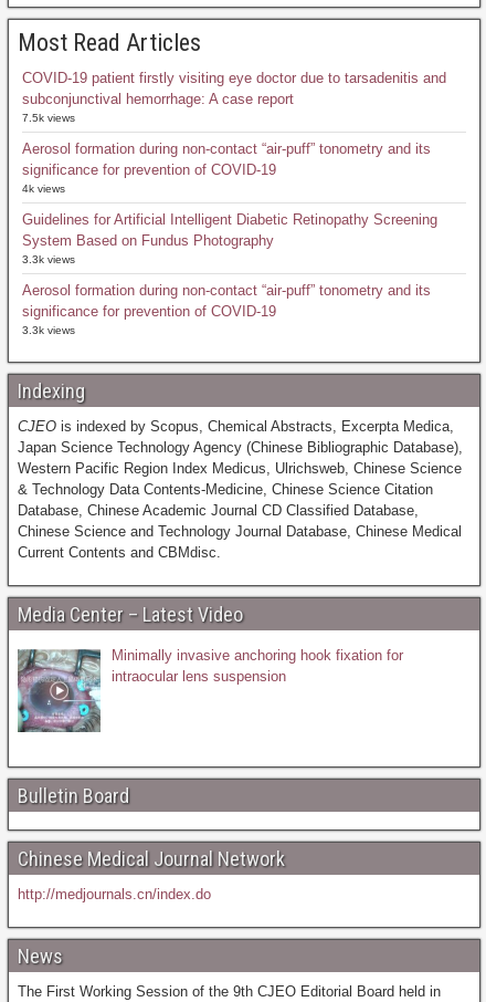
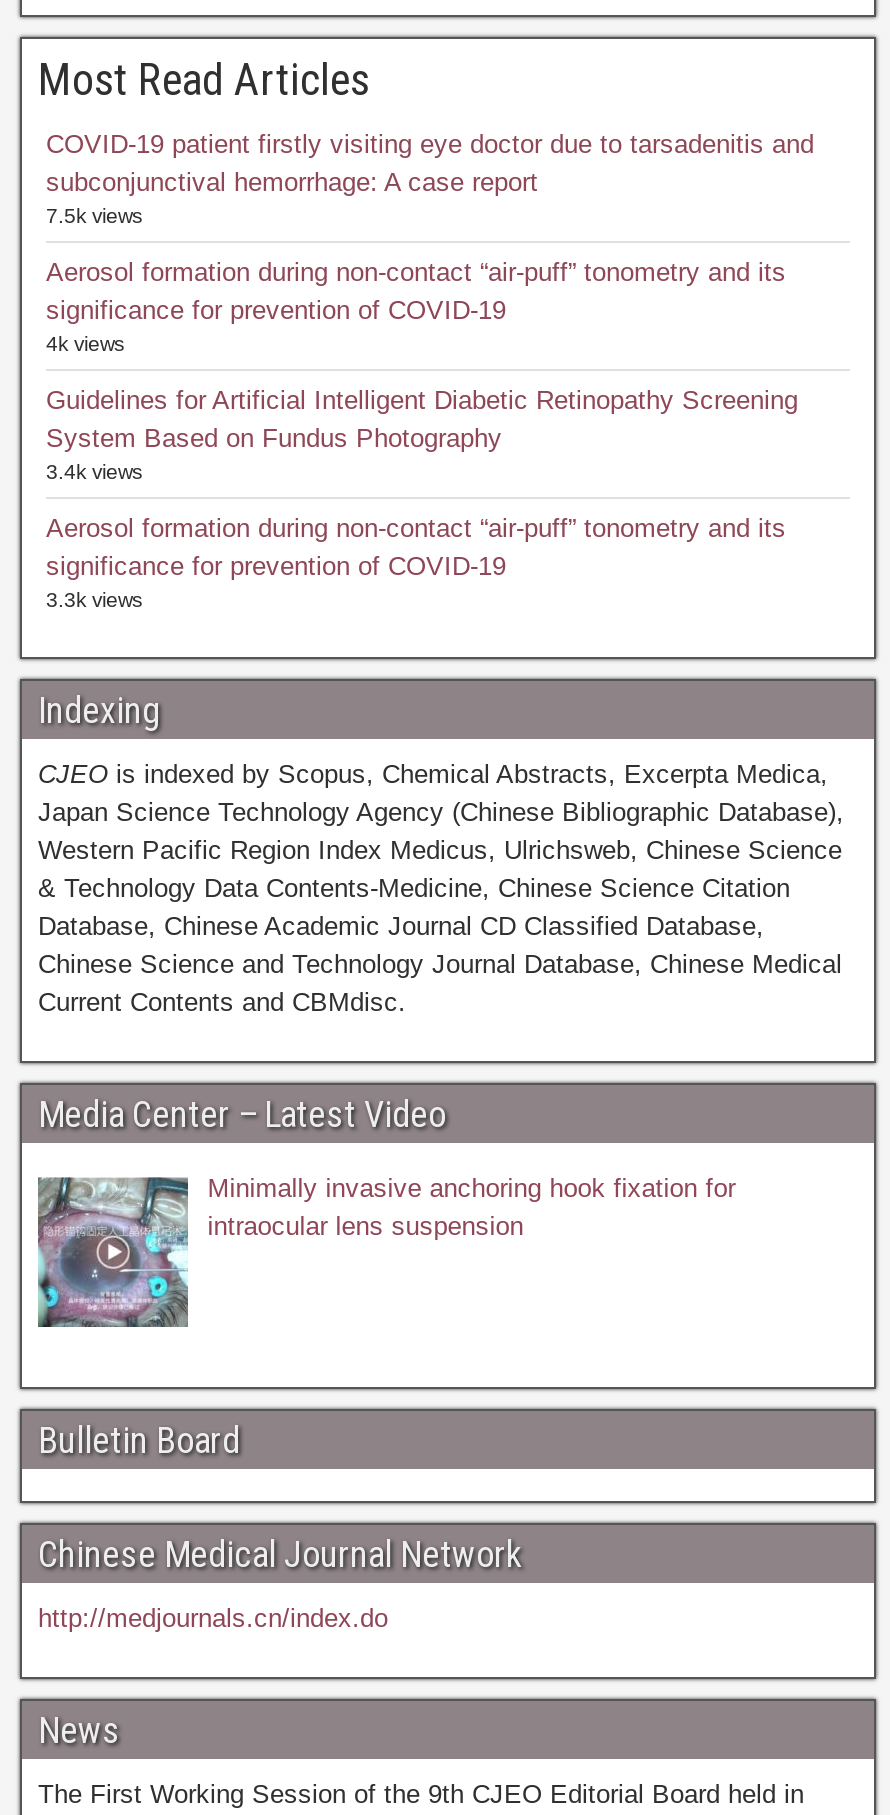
- 3.3k views
+ 3.4k views
